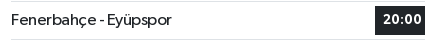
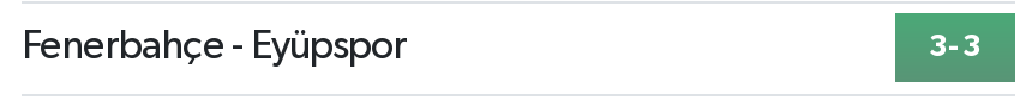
- 20:00
+ 3-3
